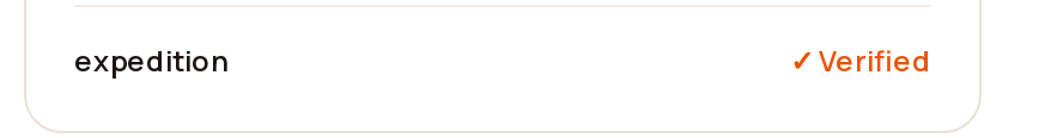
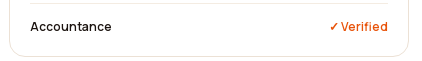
- expedition
+ Accountance
